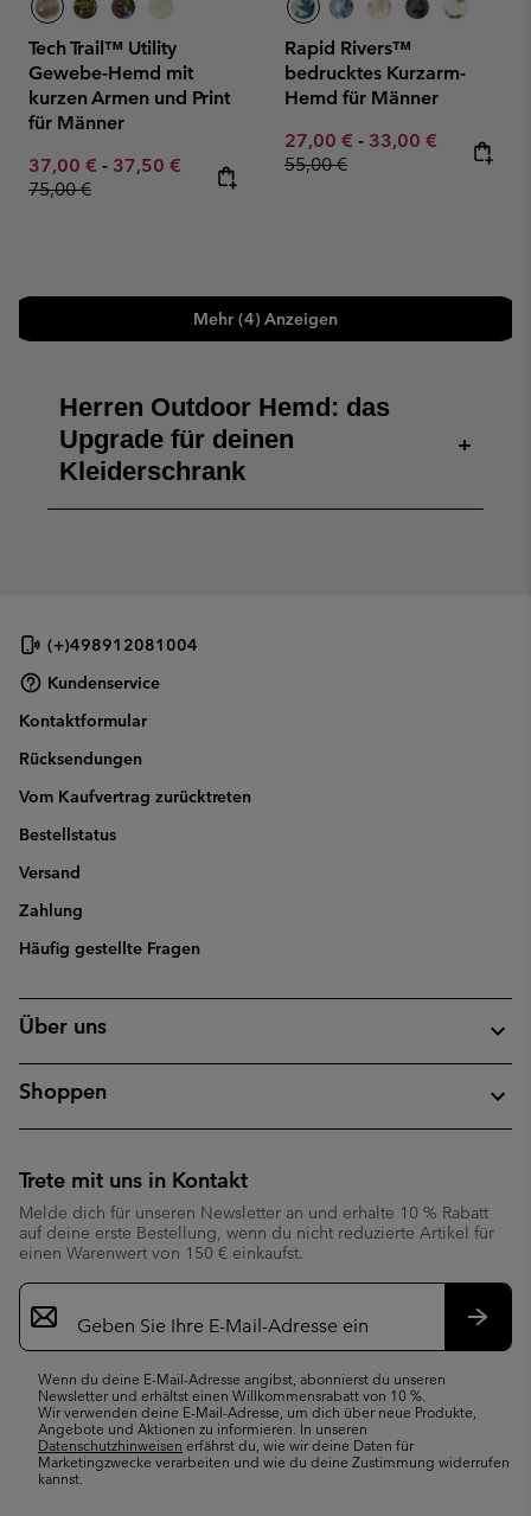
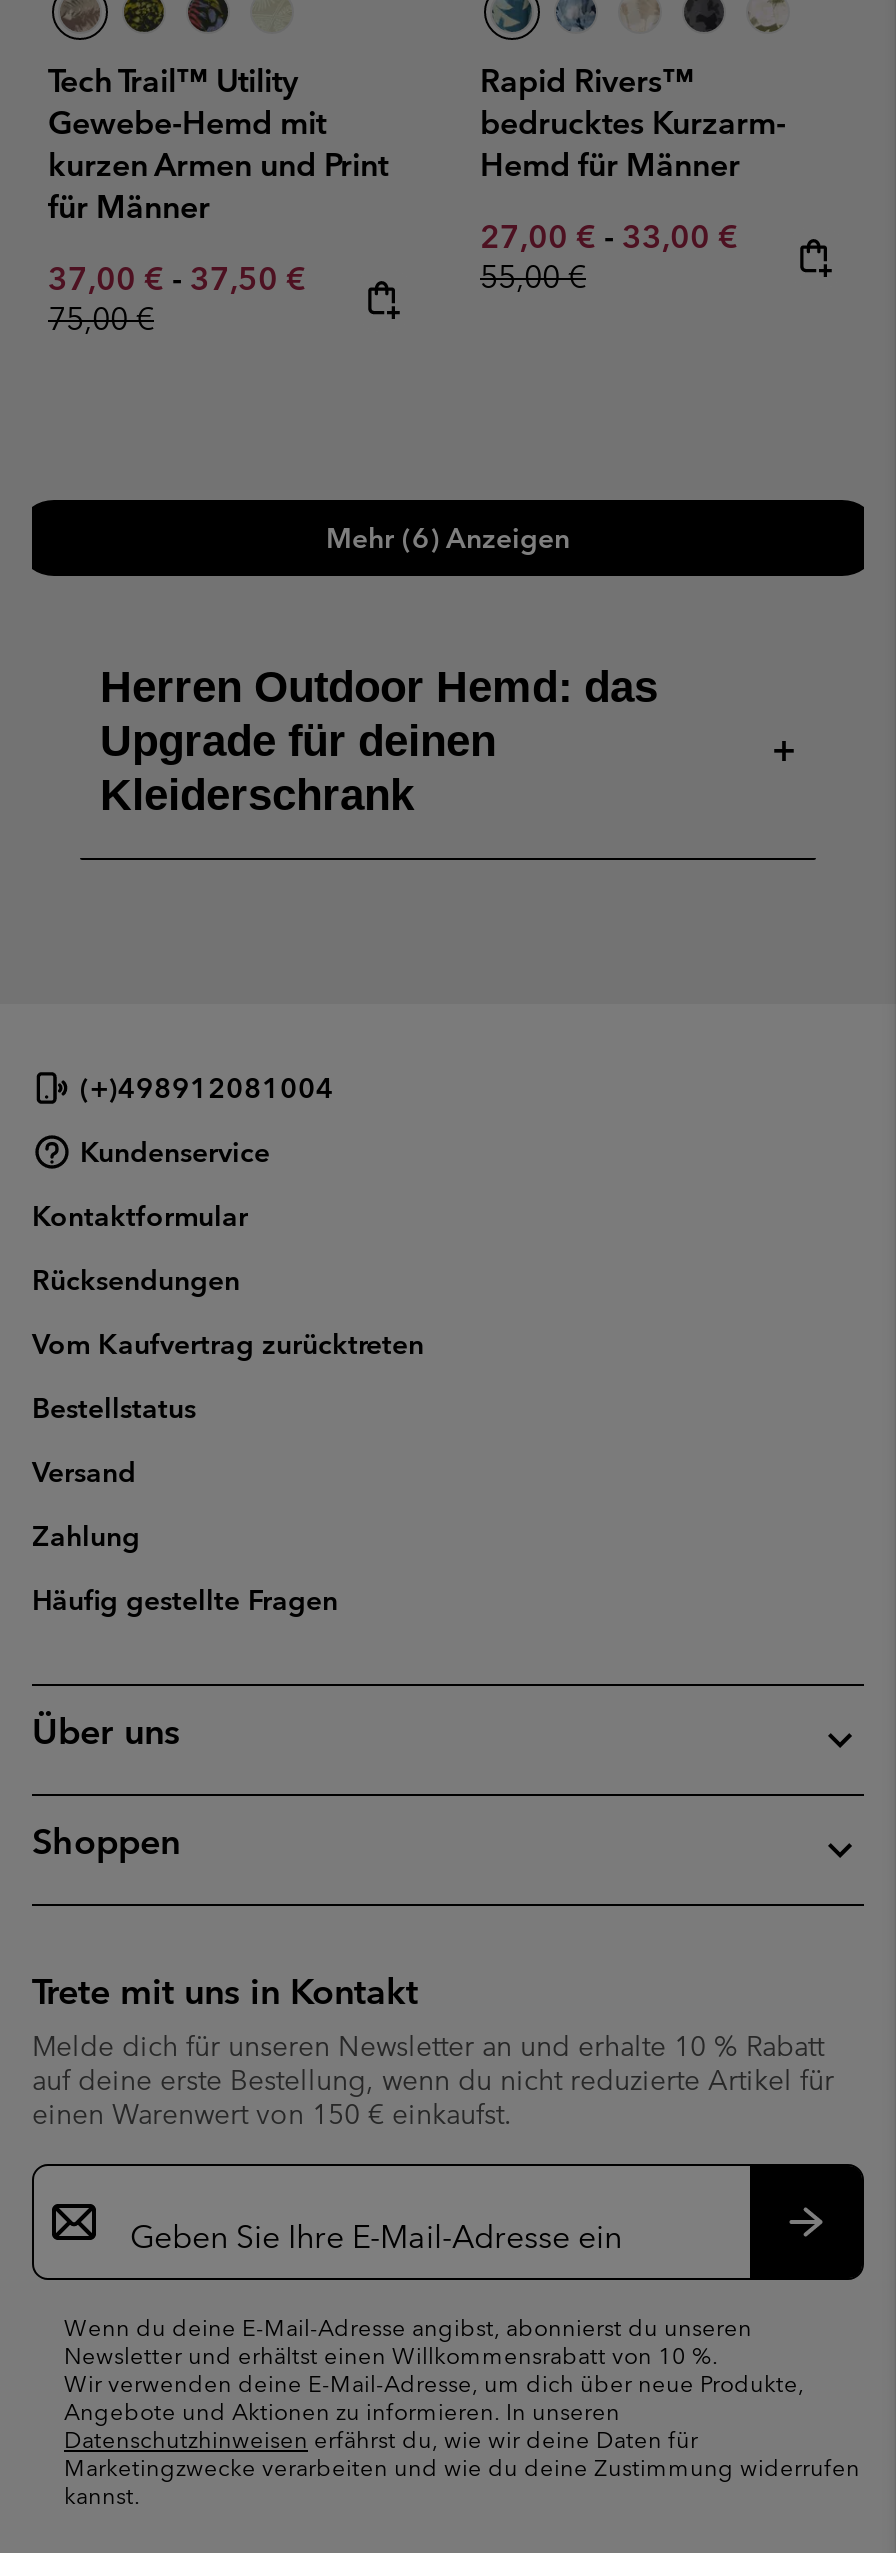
- Mehr (4) Anzeigen
+ Mehr (6) Anzeigen
